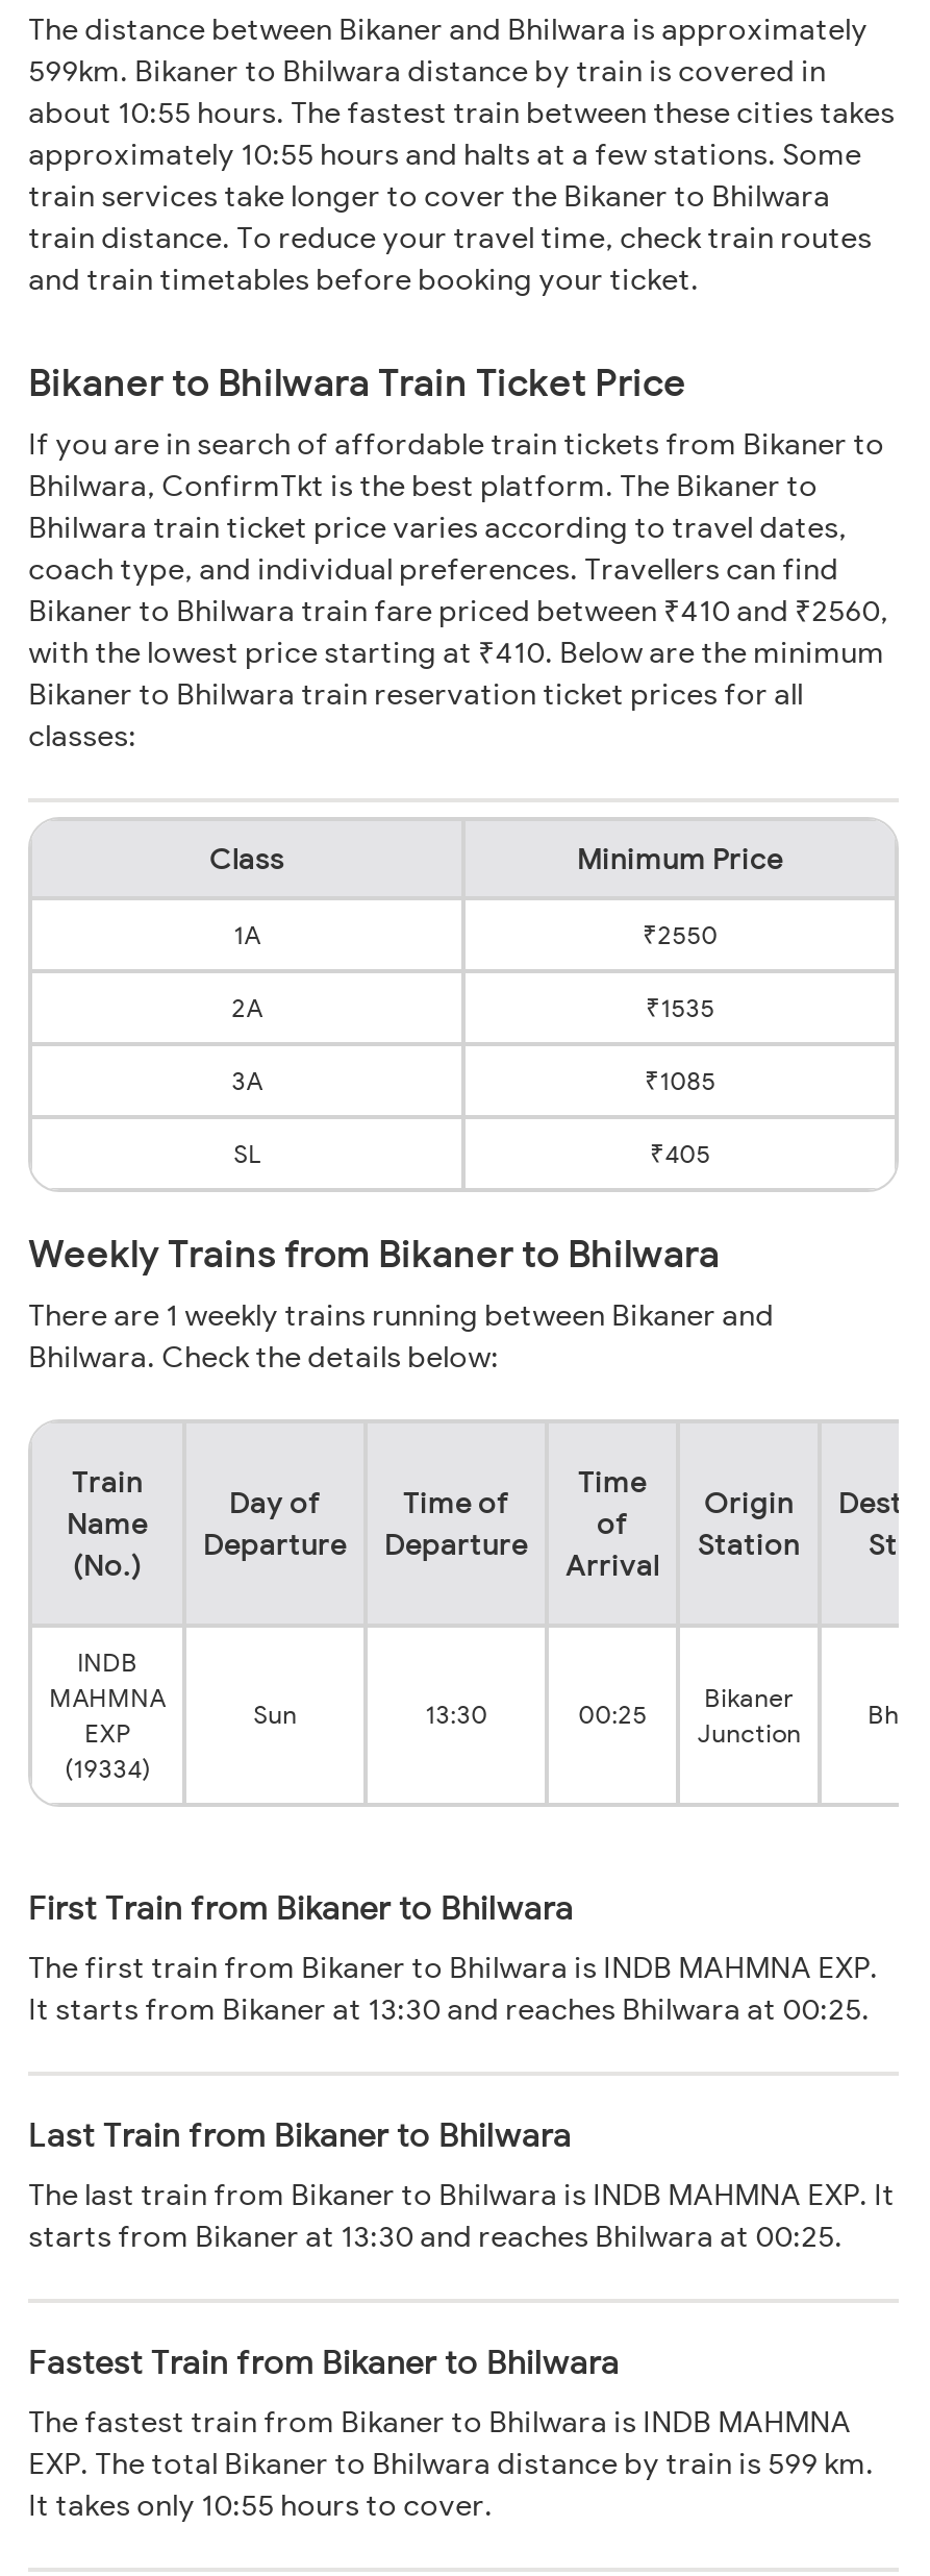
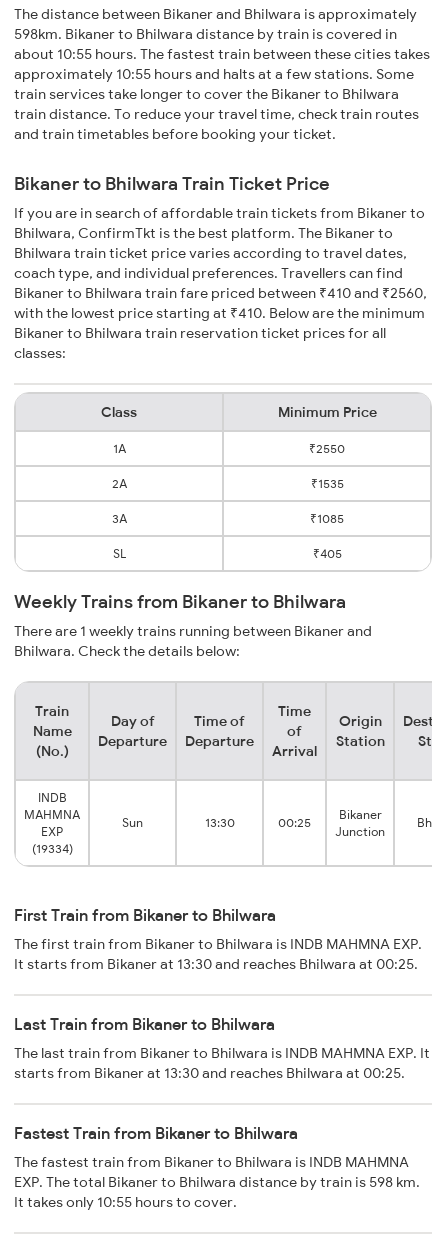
- 599km. Bikaner to Bhilwara distance by train is covered in
+ 598km. Bikaner to Bhilwara distance by train is covered in

- EXP. The total Bikaner to Bhilwara distance by train is 599 km.
+ EXP. The total Bikaner to Bhilwara distance by train is 598 km.
